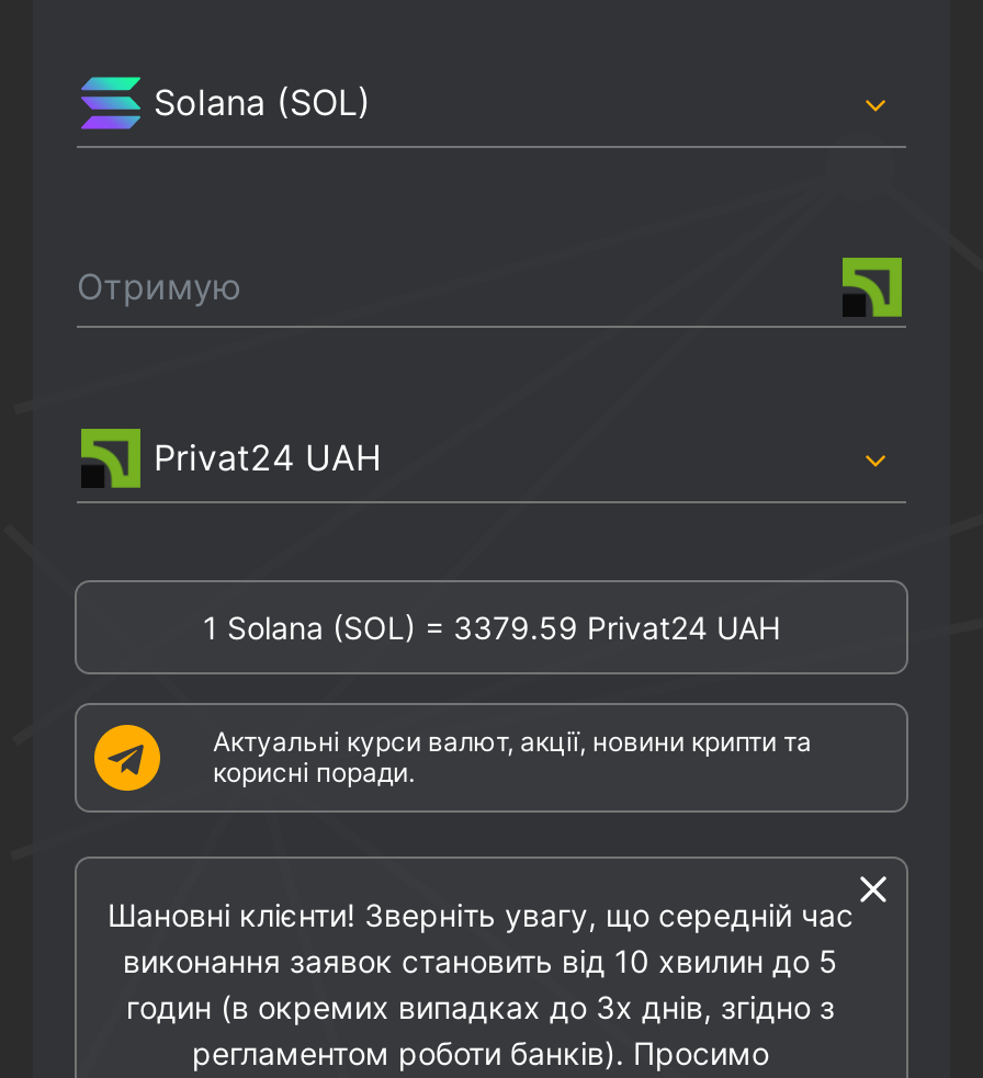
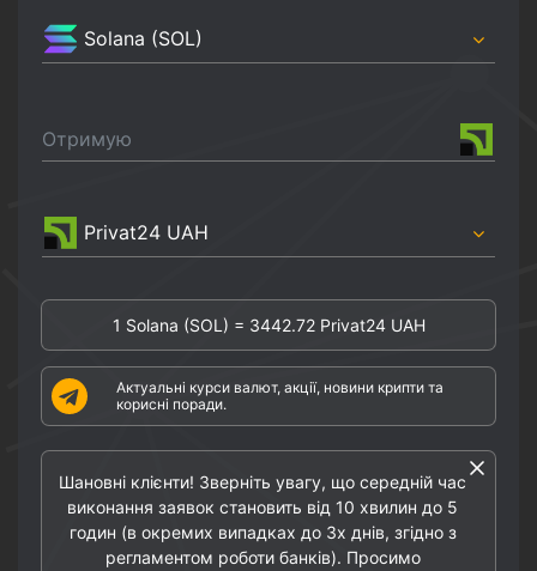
- 1 Solana (SOL) = 3379.59 Privat24 UAH
+ 1 Solana (SOL) = 3442.72 Privat24 UAH
